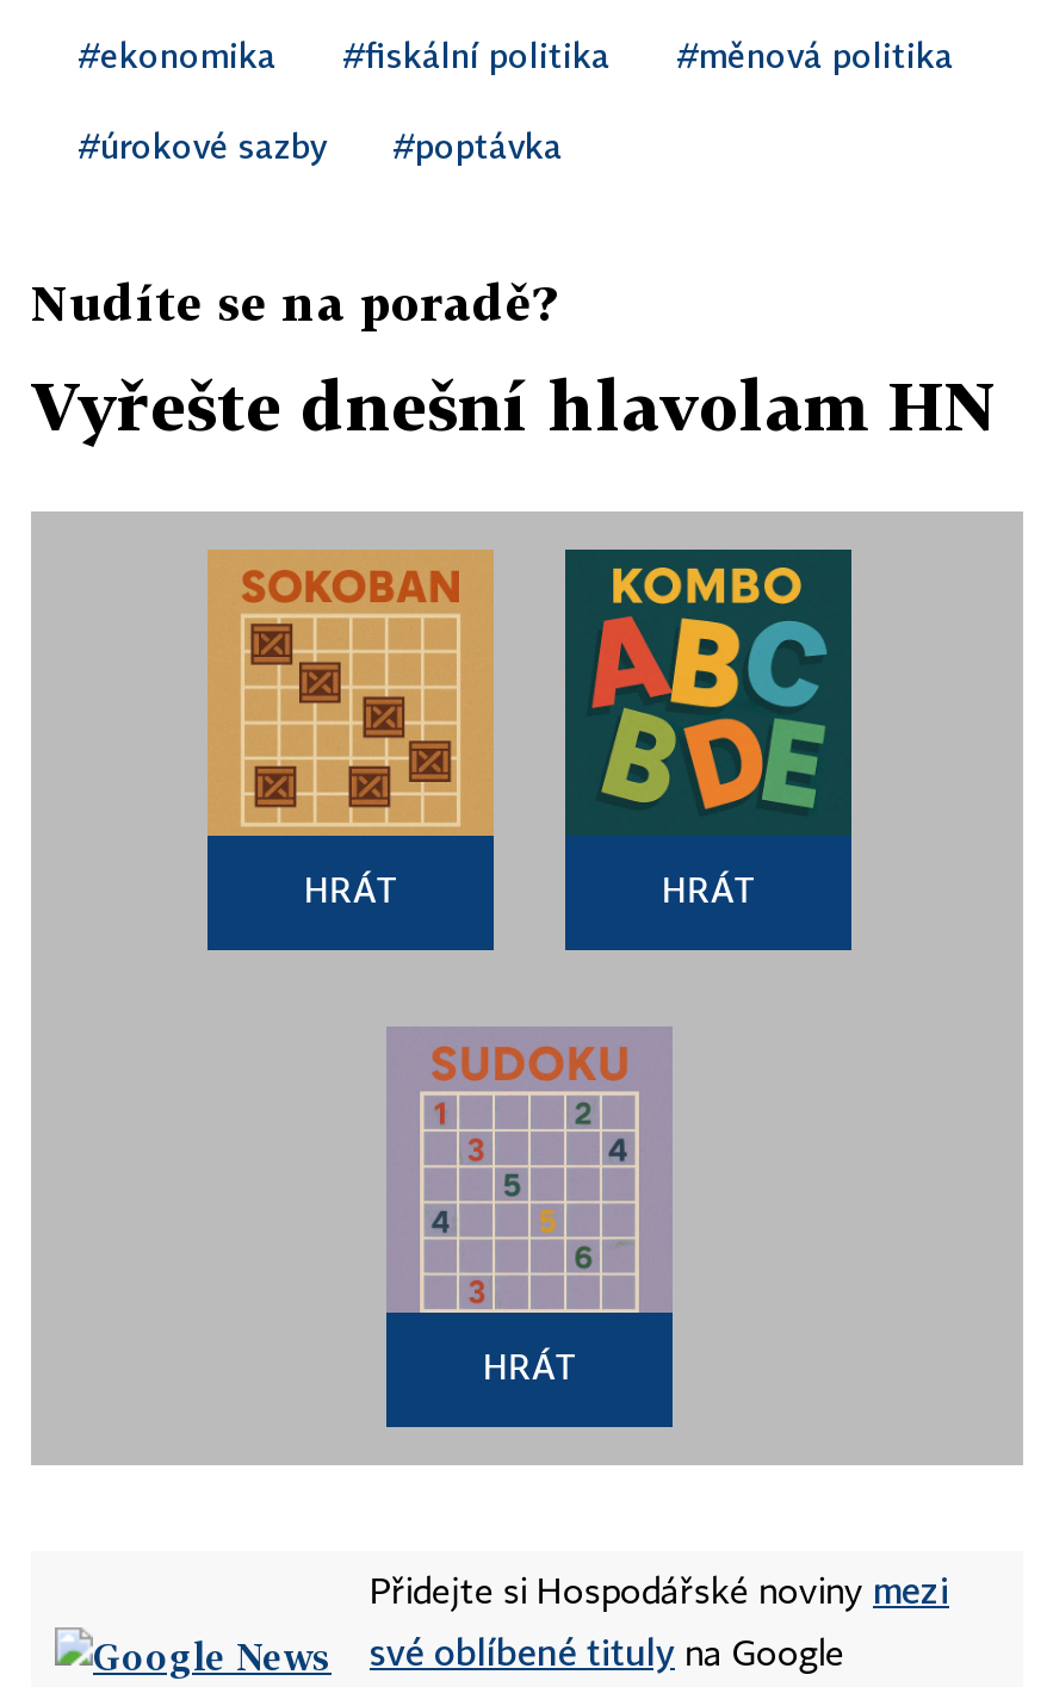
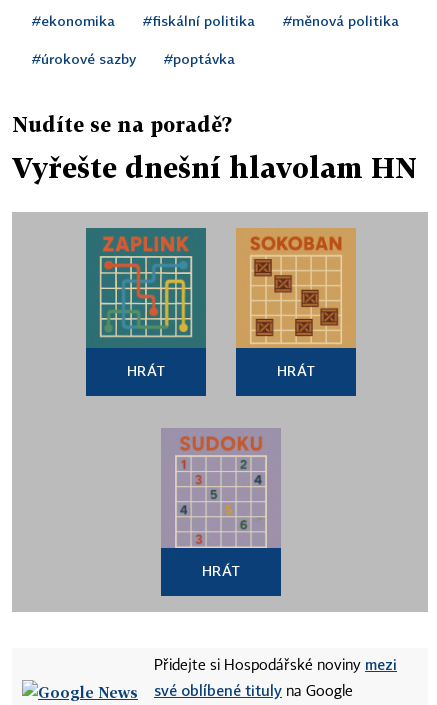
- [image]
+ [image]

- [image]
+ [image]
